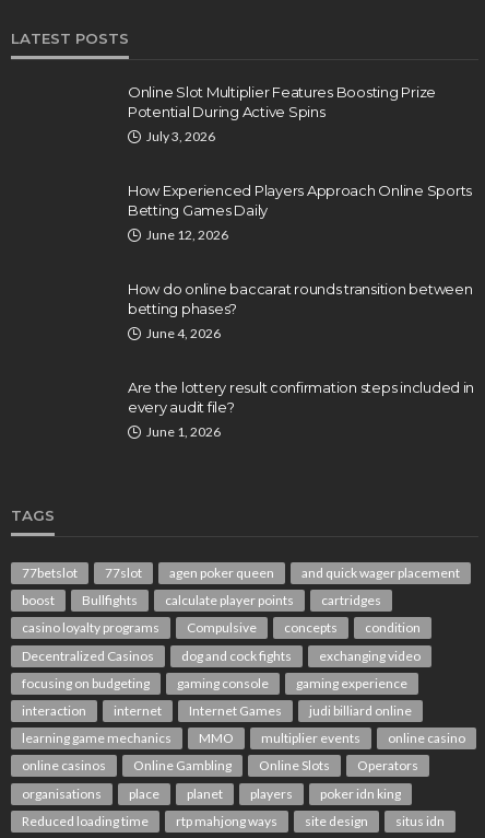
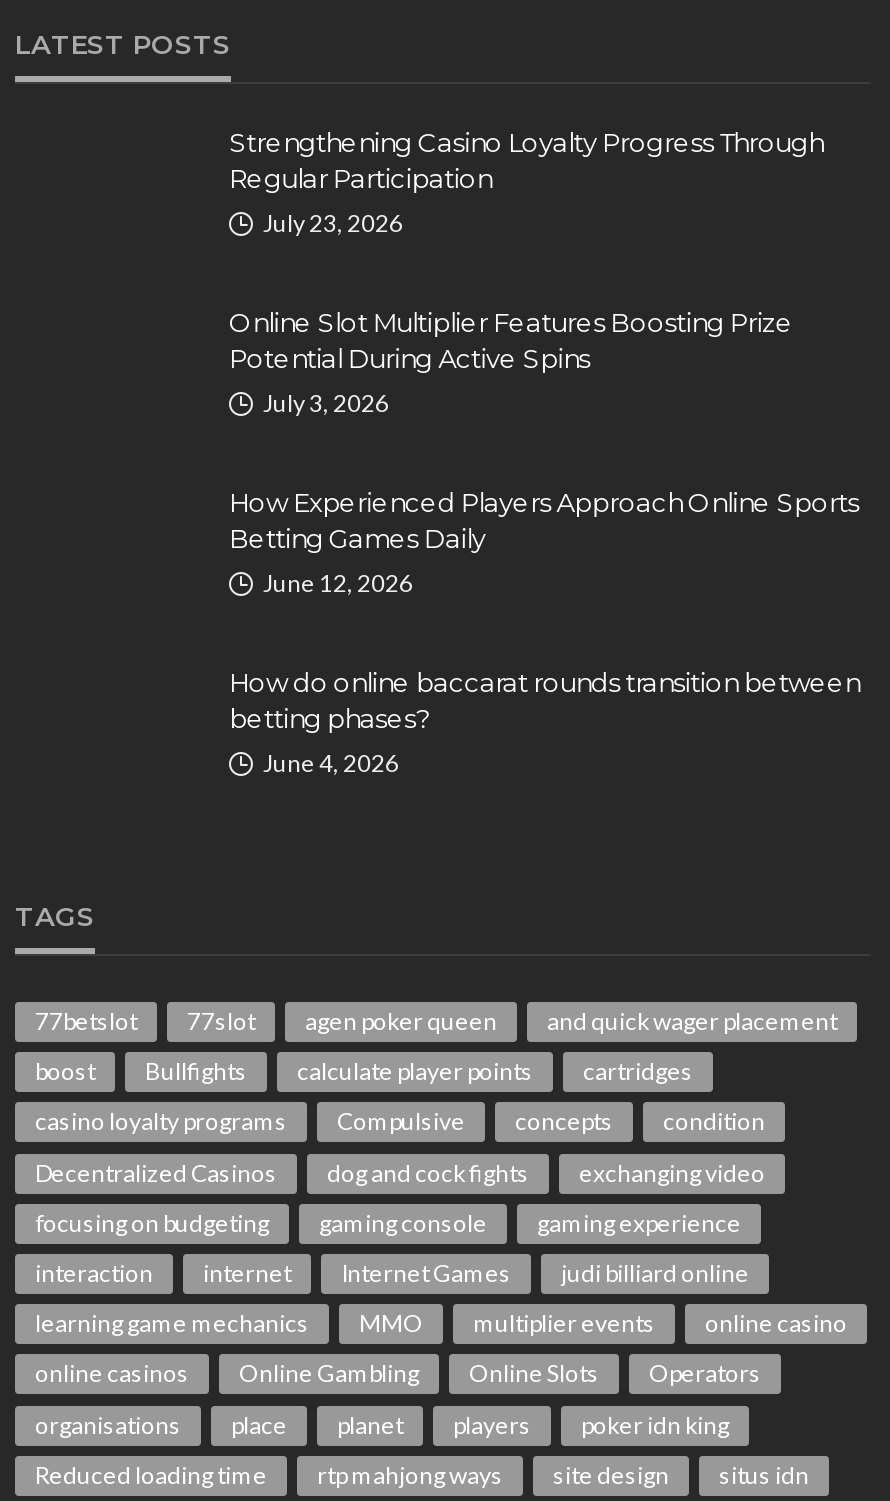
+ Strengthening Casino Loyalty Progress Through
+ Regular Participation
+ July 23, 2026

moved down: Online Slot Multiplier Features Boosting Prize | Potential During Active Spins | July 3, 2026 | ... | betting phases? | June 4, 2026

- Are the lottery result confirmation steps included in
- every audit file?
- June 1, 2026
